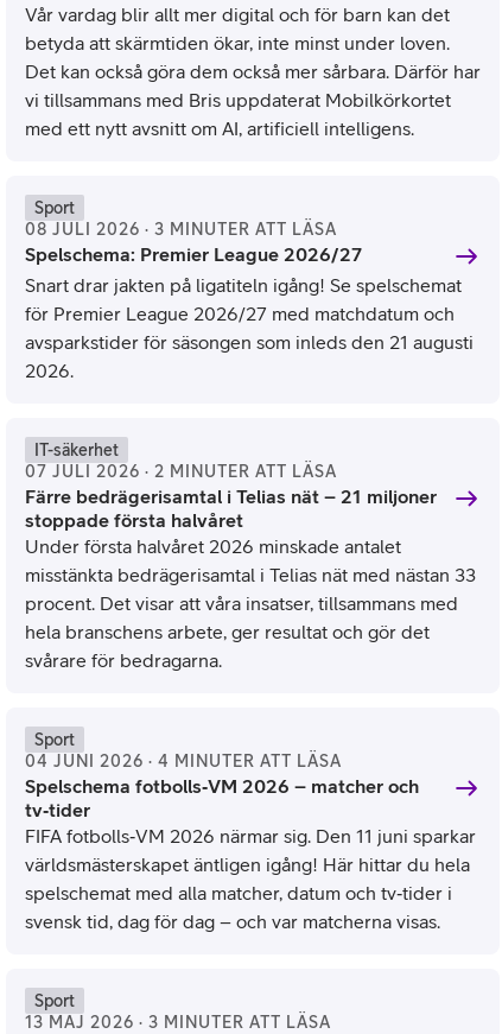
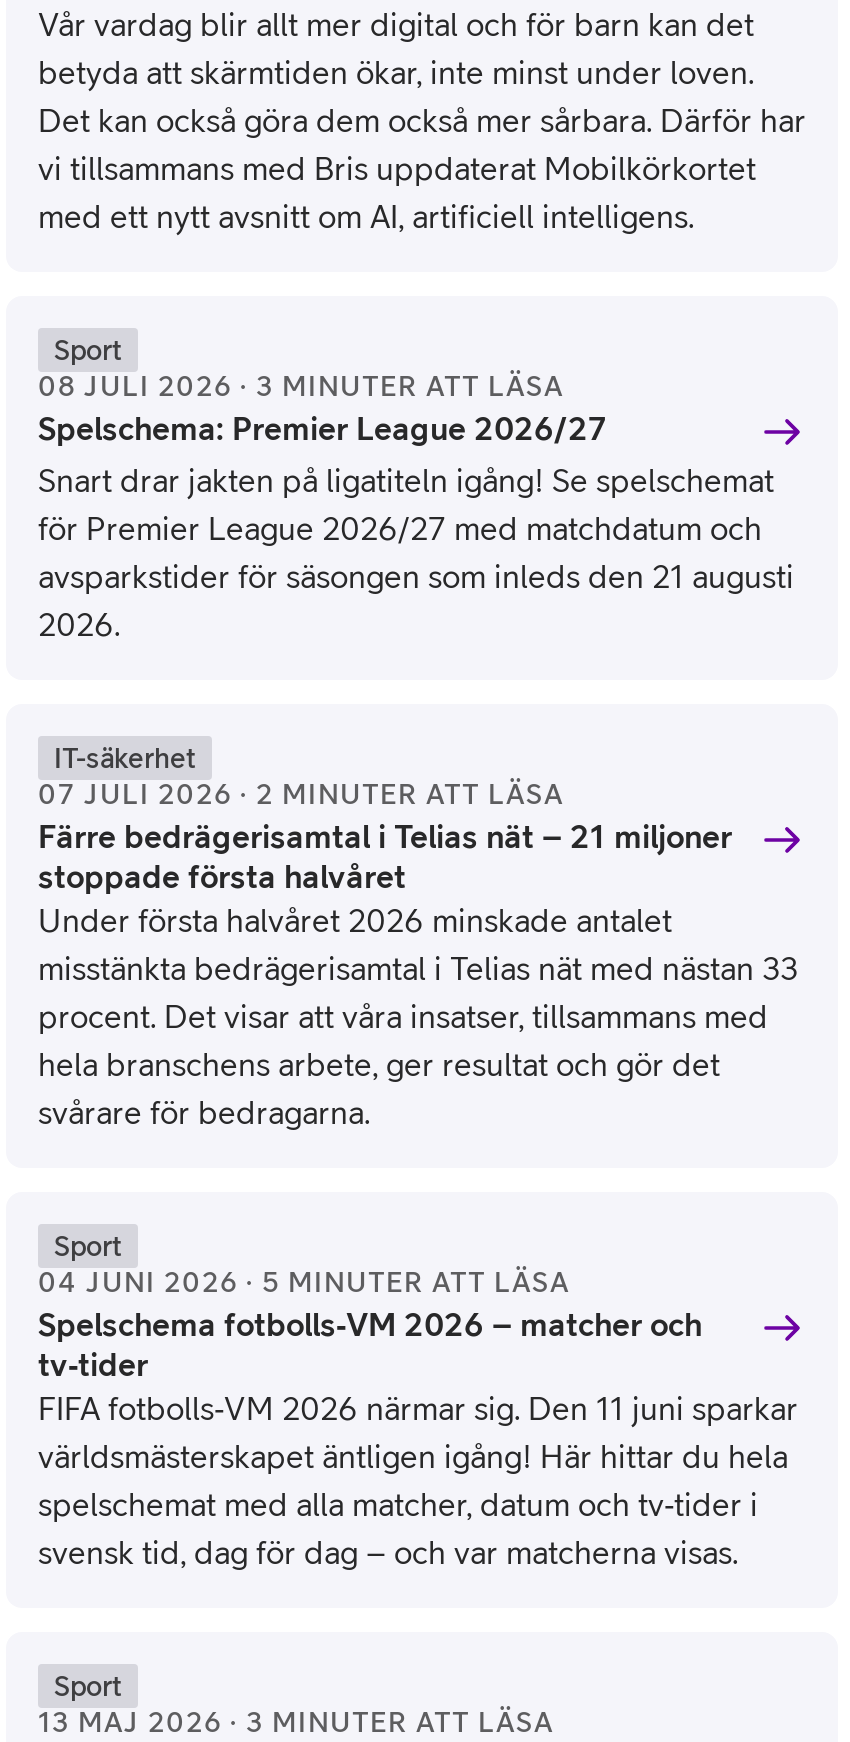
- 04 JUNI 2026 · 4 MINUTER ATT LÄSA
+ 04 JUNI 2026 · 5 MINUTER ATT LÄSA
